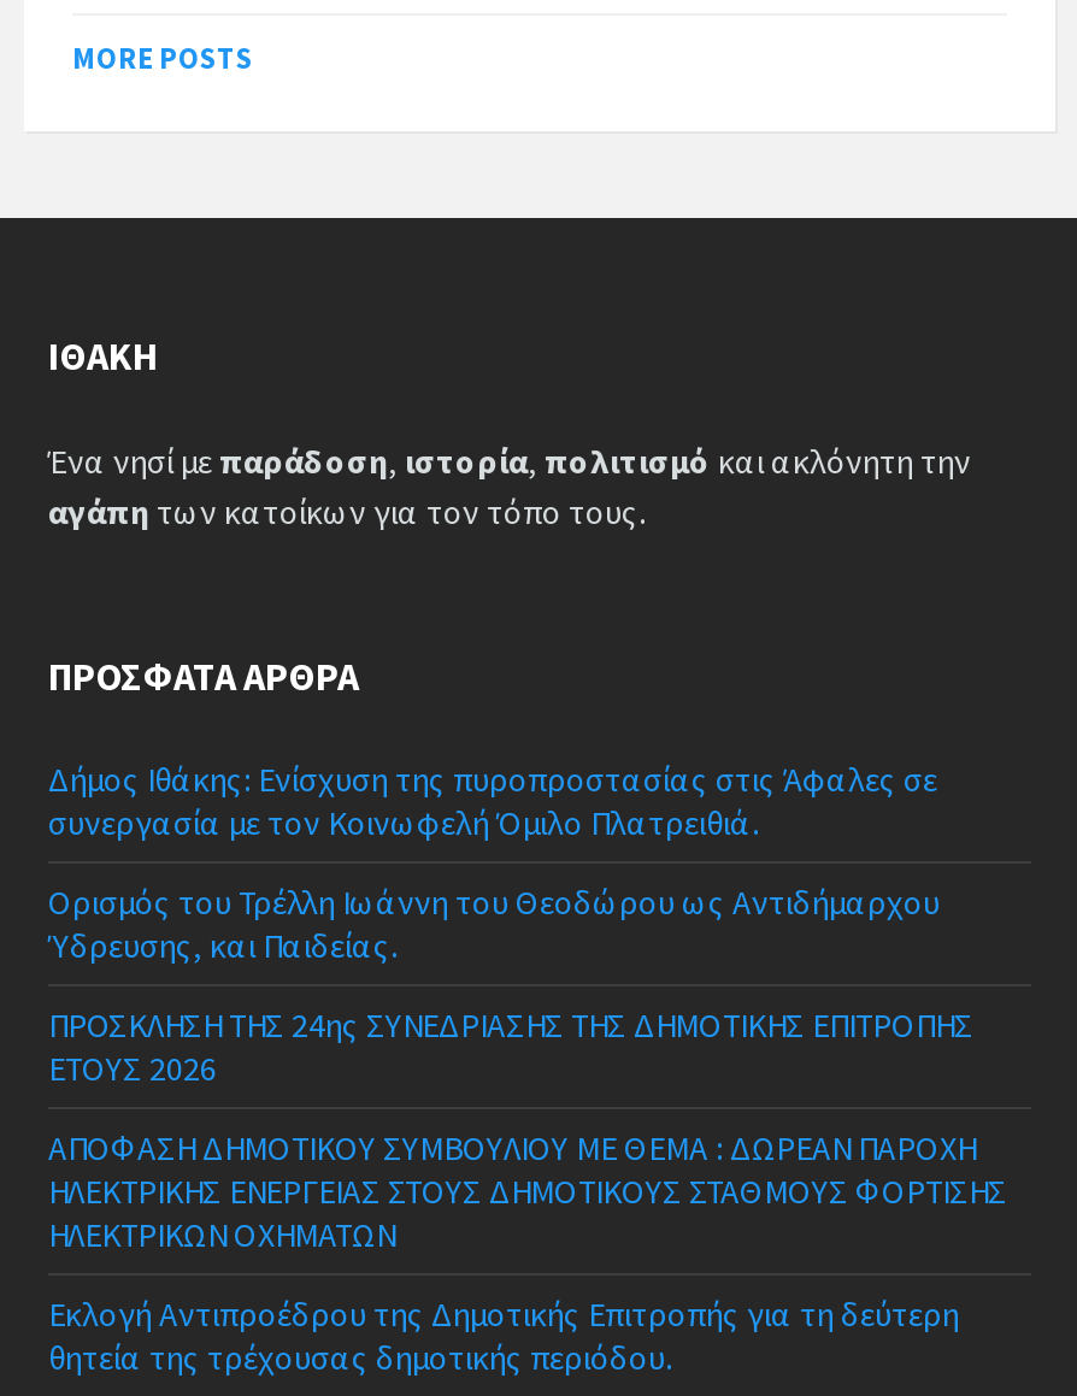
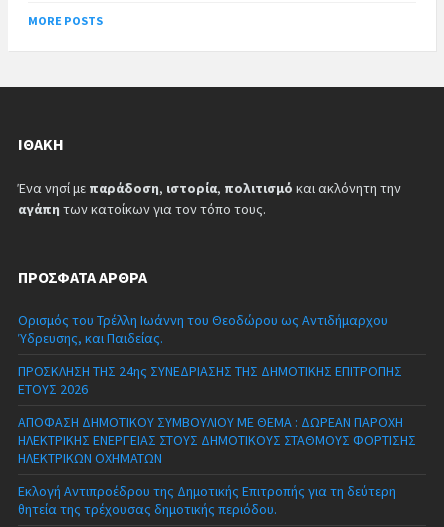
- Δήμος Ιθάκης: Ενίσχυση της πυροπροστασίας στις Άφαλες σε
- συνεργασία με τον Κοινωφελή Όμιλο Πλατρειθιά.
